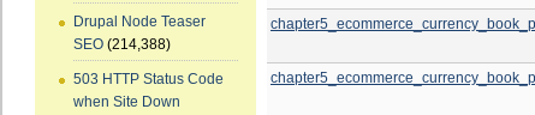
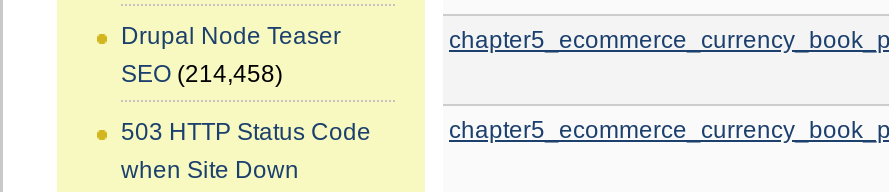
- SEO (214,388)
+ SEO (214,458)
